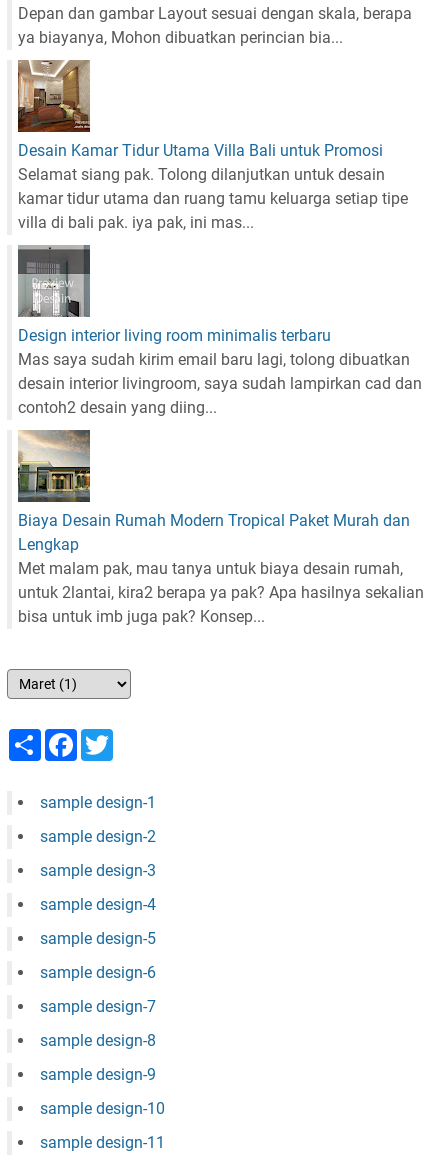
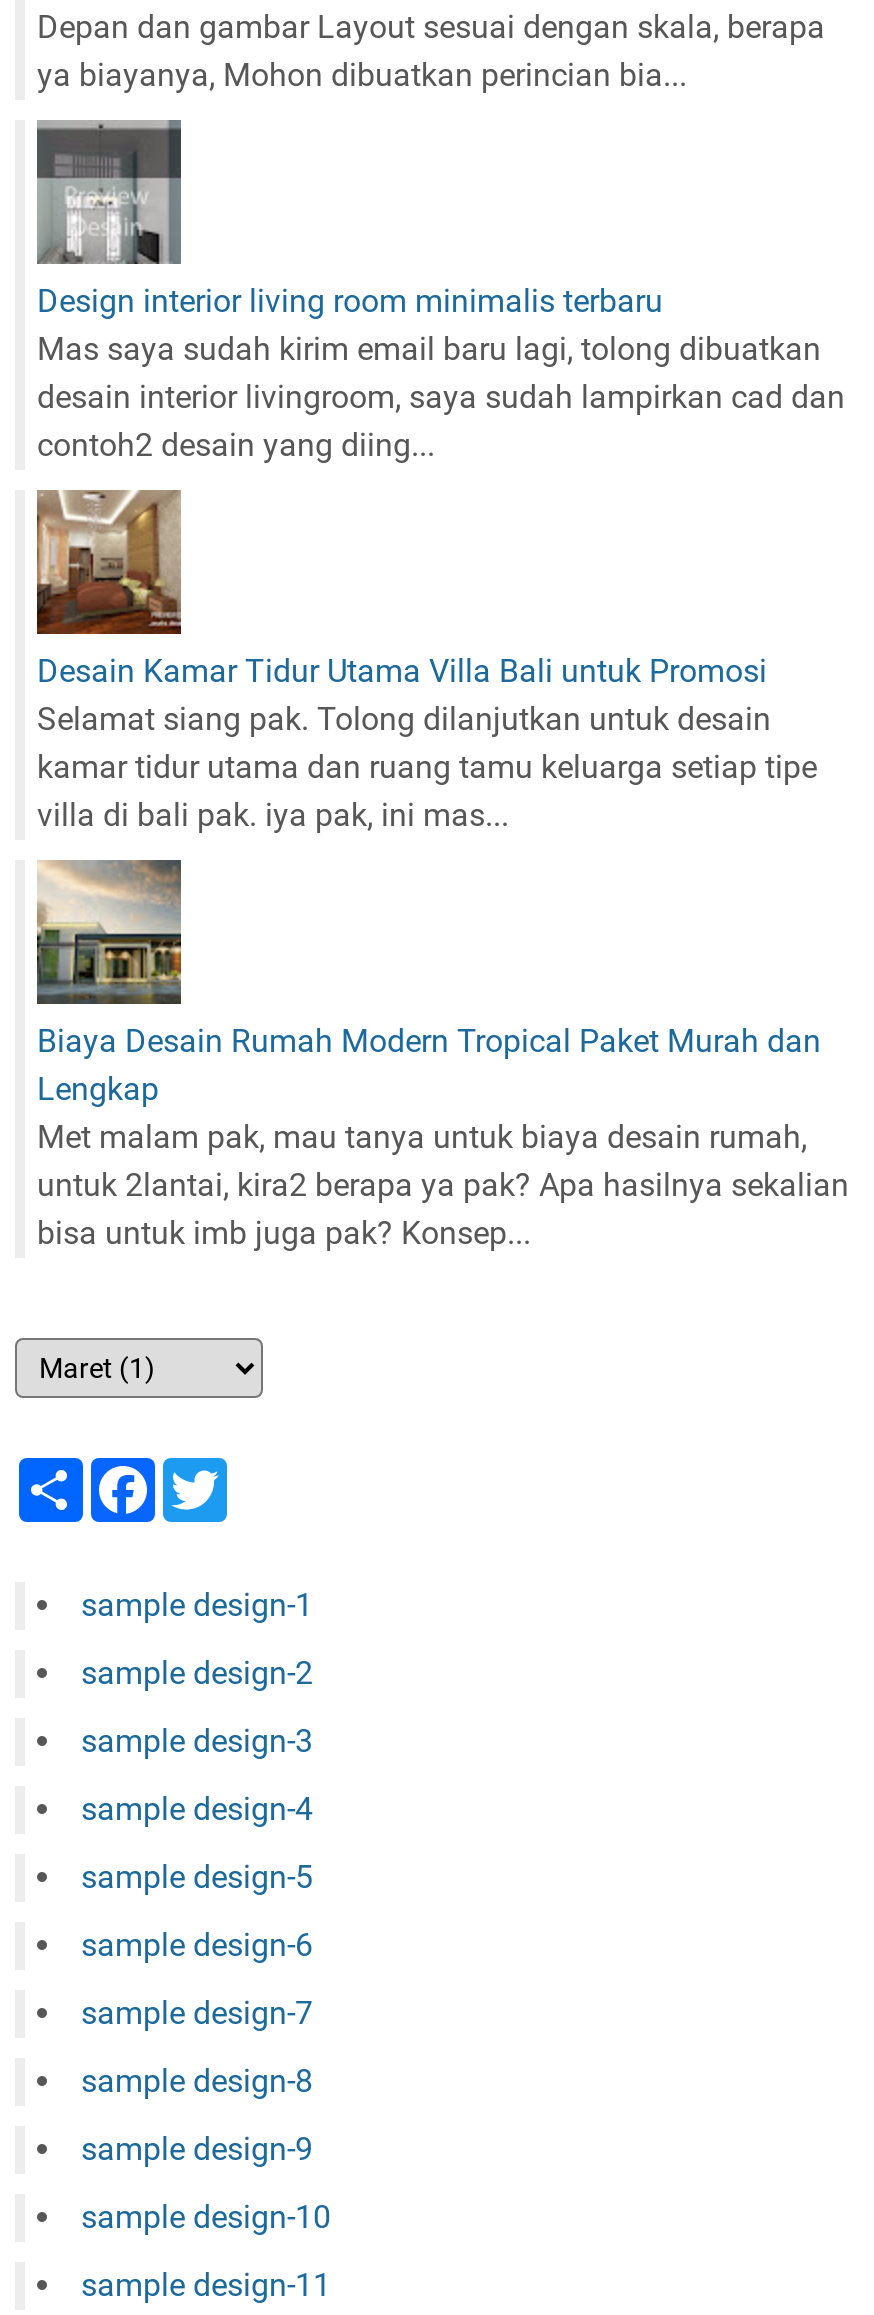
moved down: [image] | Desain Kamar Tidur Utama Villa Bali untuk Promosi | Selamat siang pak. Tolong dilanjutkan untuk desain | kamar tidur utama dan ruang tamu keluarga setiap tipe | villa di bali pak. iya pak, ini mas...

moved up: [image] | Design interior living room minimalis terbaru | Mas saya sudah kirim email baru lagi, tolong dibuatkan | desain interior livingroom, saya sudah lampirkan cad dan | contoh2 desain yang diing...
